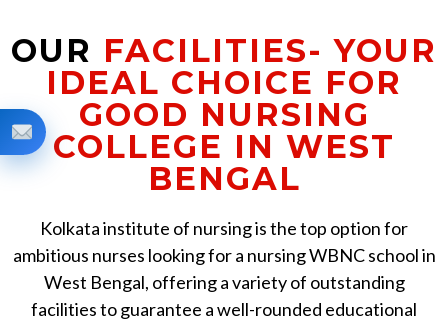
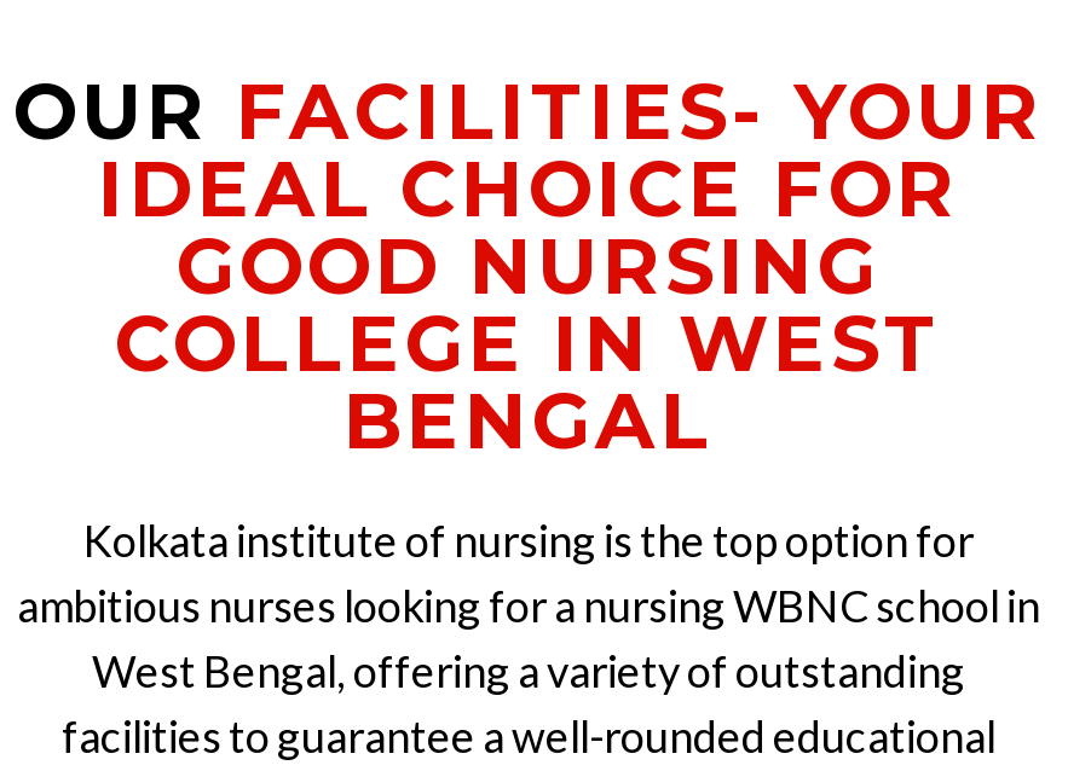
- [image]
